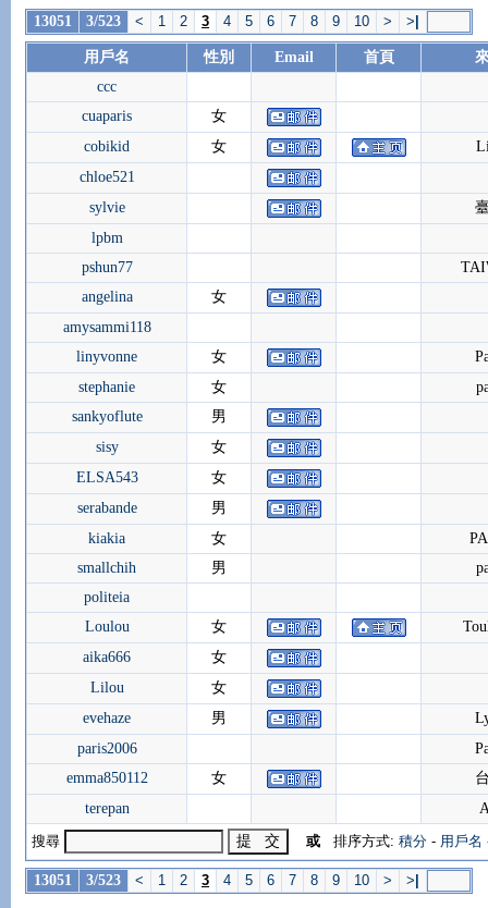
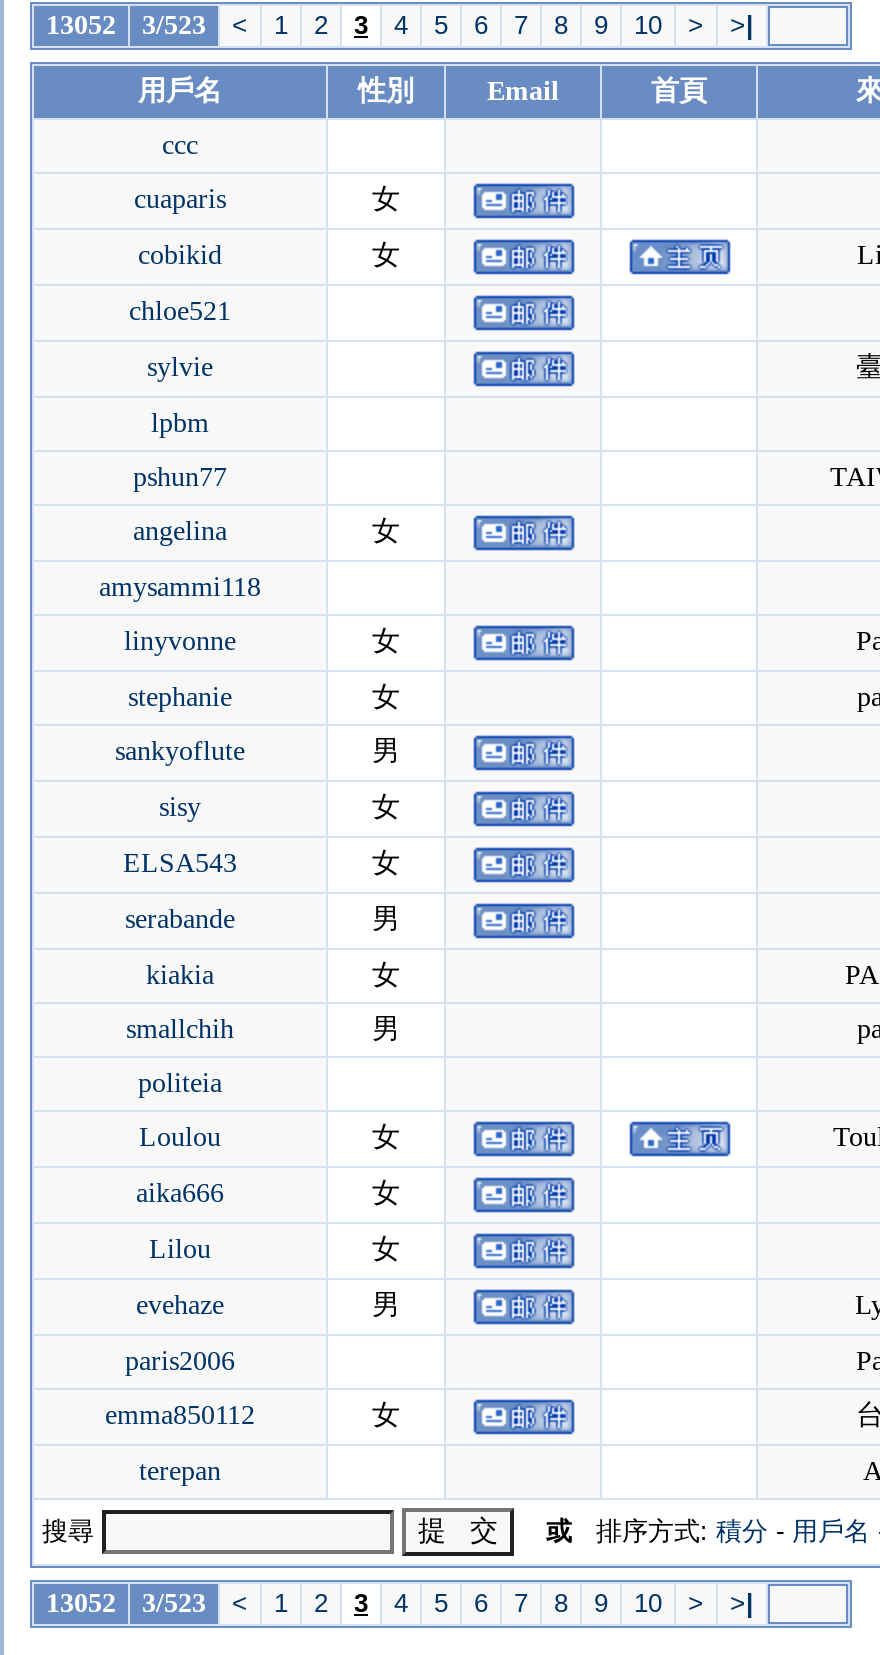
- 13051 3/523 <
+ 13052 3/523 <

- 13051 3/523 <
+ 13052 3/523 <
